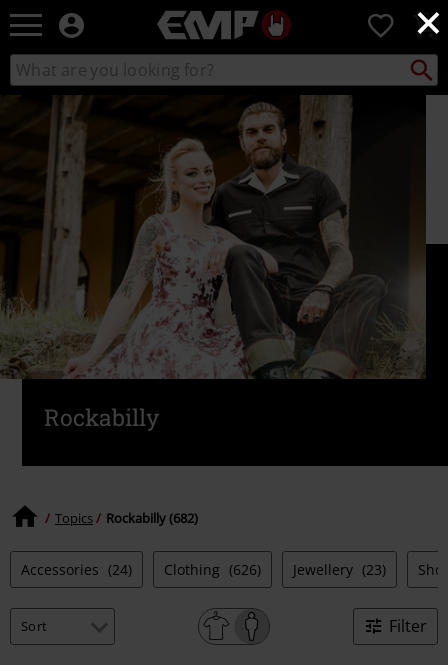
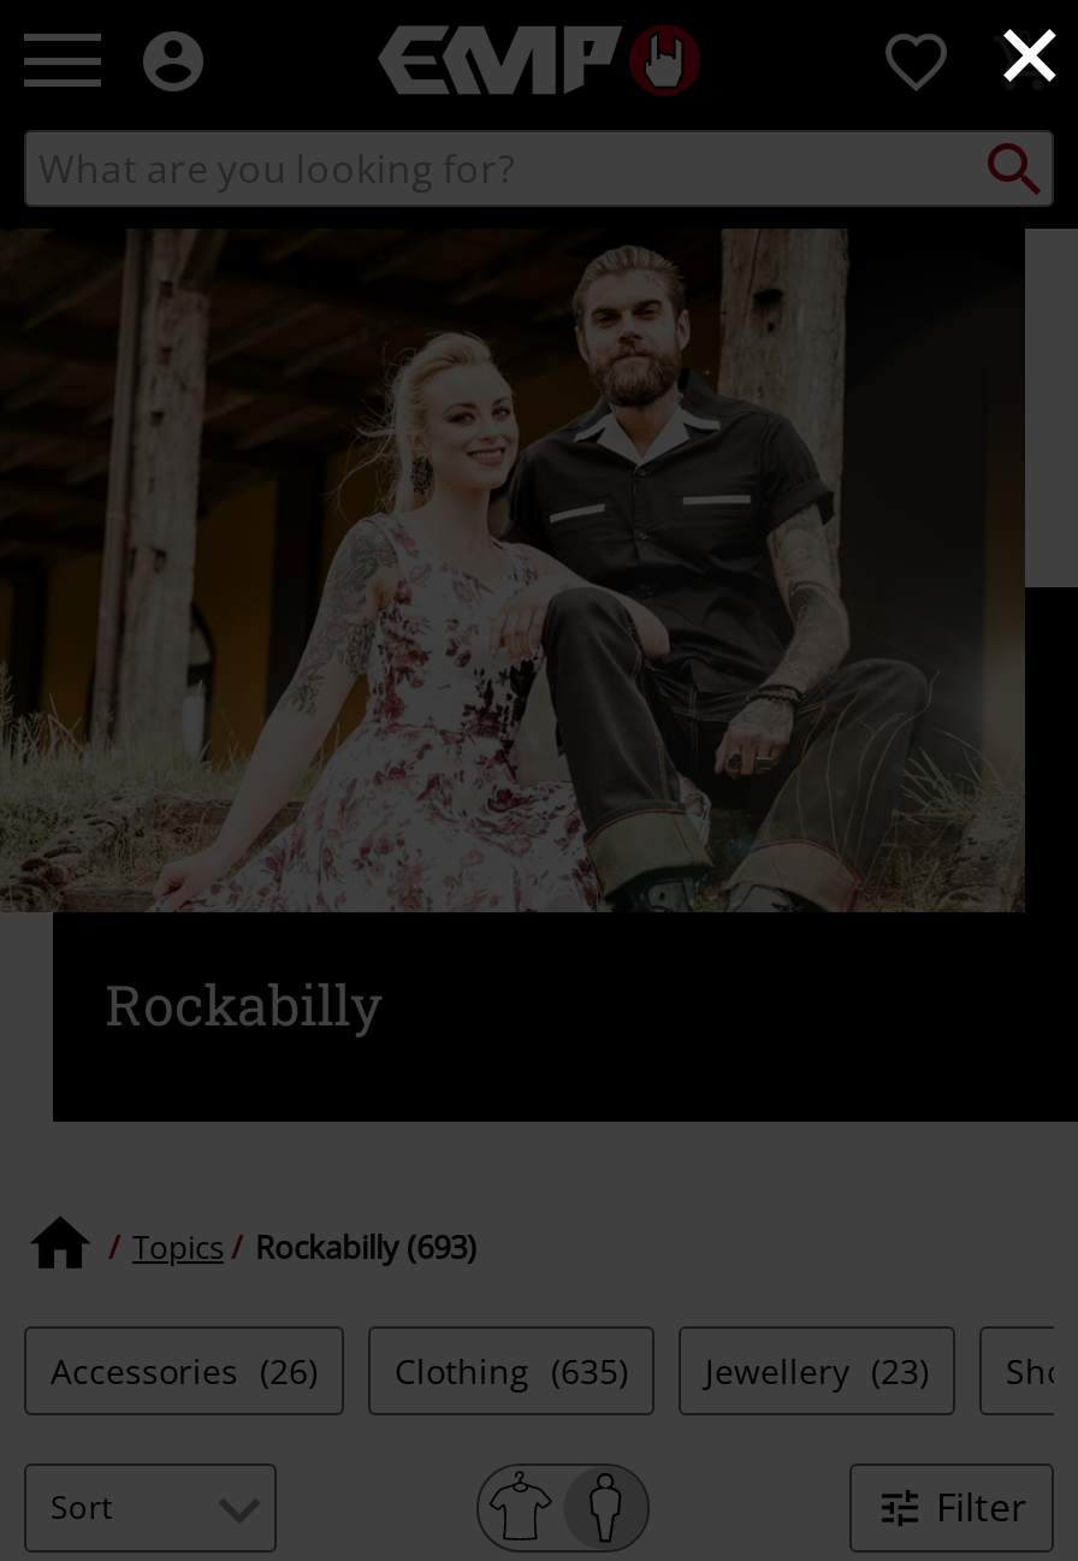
- Topics Rockabilly (682)
+ Topics Rockabilly (693)

- Accessories (24)
+ Accessories (26)

- Clothing (626)
+ Clothing (635)
